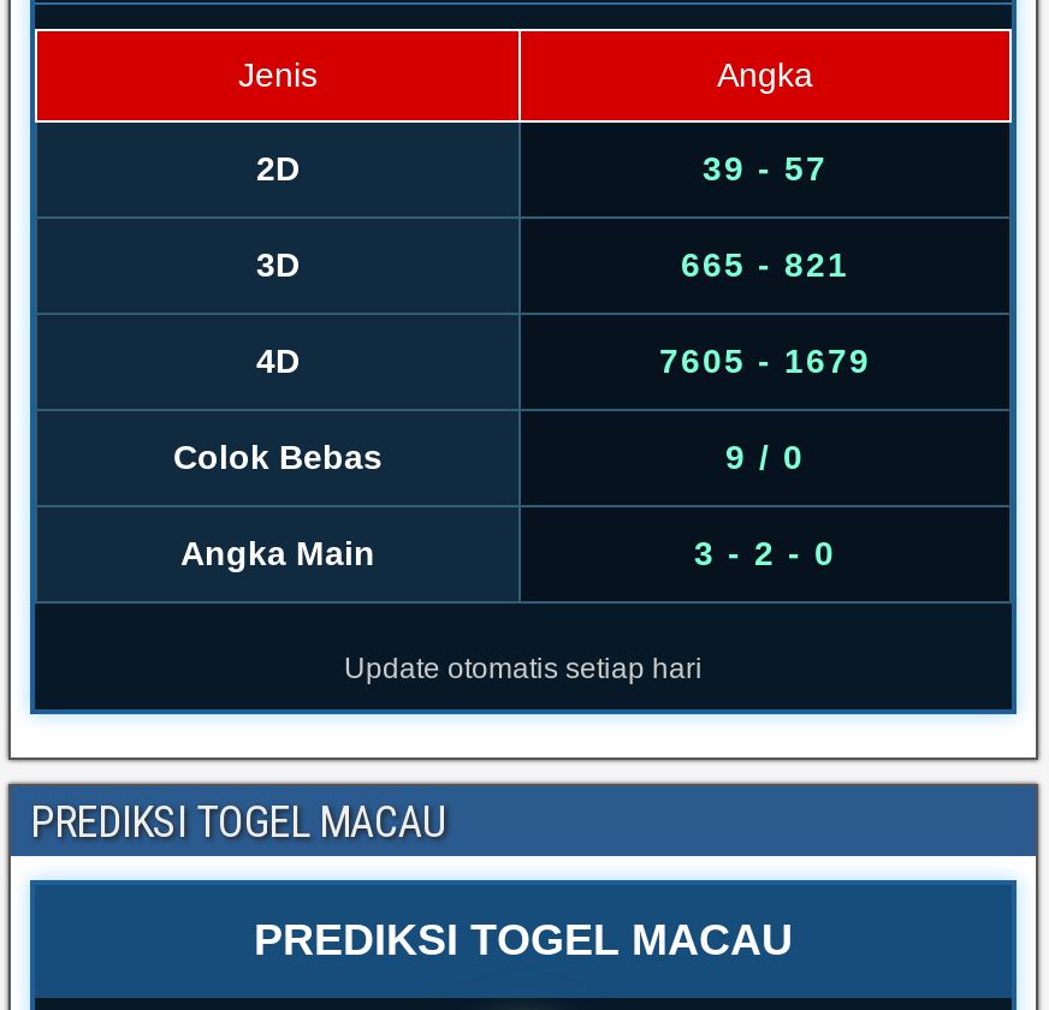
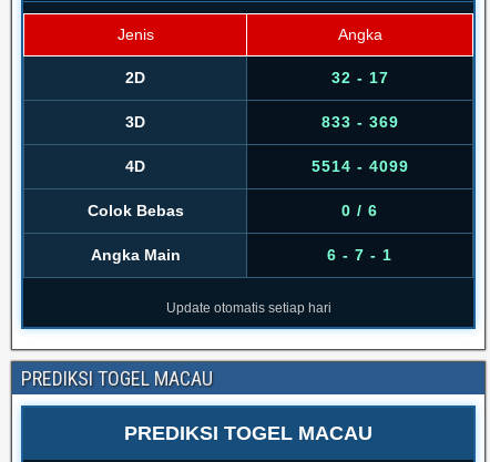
- 39 - 57
+ 32 - 17

- 665 - 821
+ 833 - 369

- 7605 - 1679
+ 5514 - 4099

- 9 / 0
+ 0 / 6

- 3 - 2 - 0
+ 6 - 7 - 1
